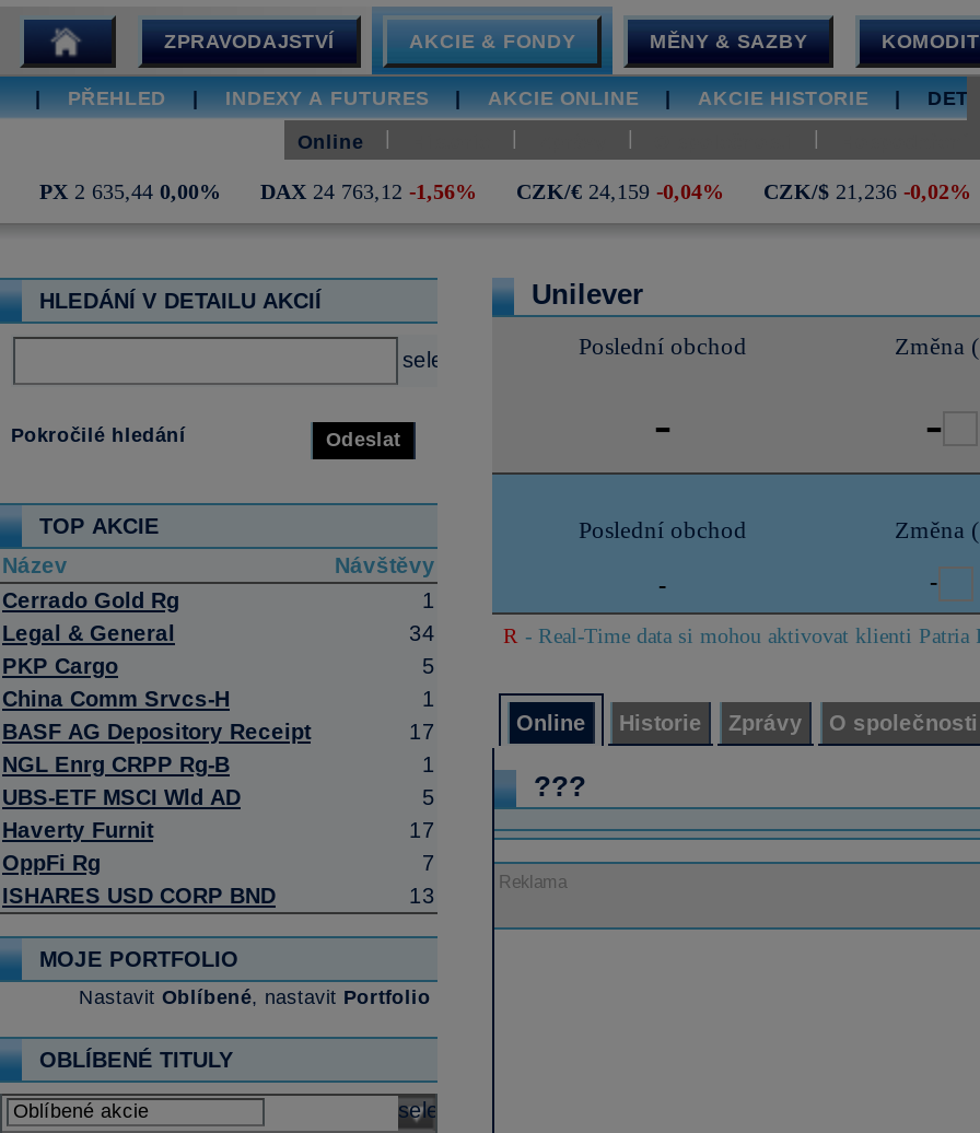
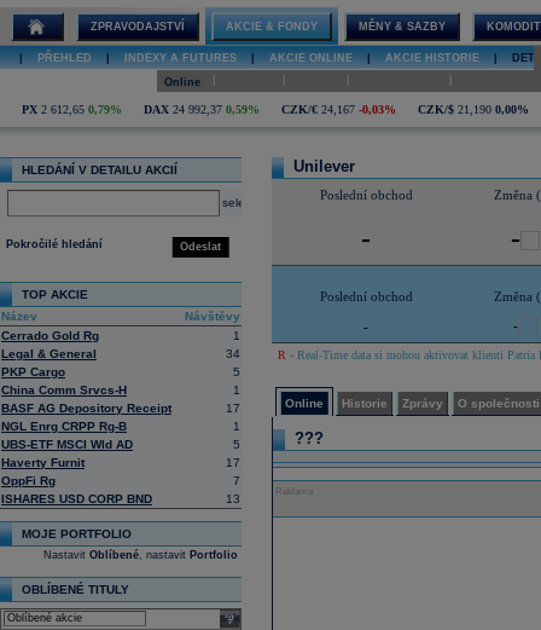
- PX 2 635,44 0,00%
+ PX 2 612,65 0,79%

- DAX 24 763,12 -1,56%
+ DAX 24 992,37 0,59%

- CZK/€ 24,159 -0,04%
+ CZK/€ 24,167 -0,03%

- CZK/$ 21,236 -0,02%
+ CZK/$ 21,190 0,00%
